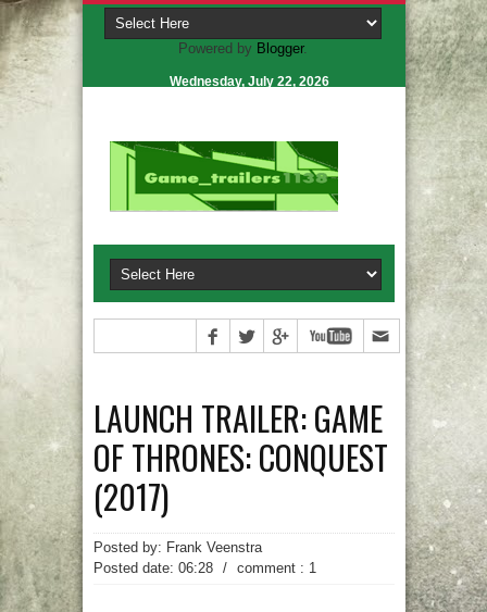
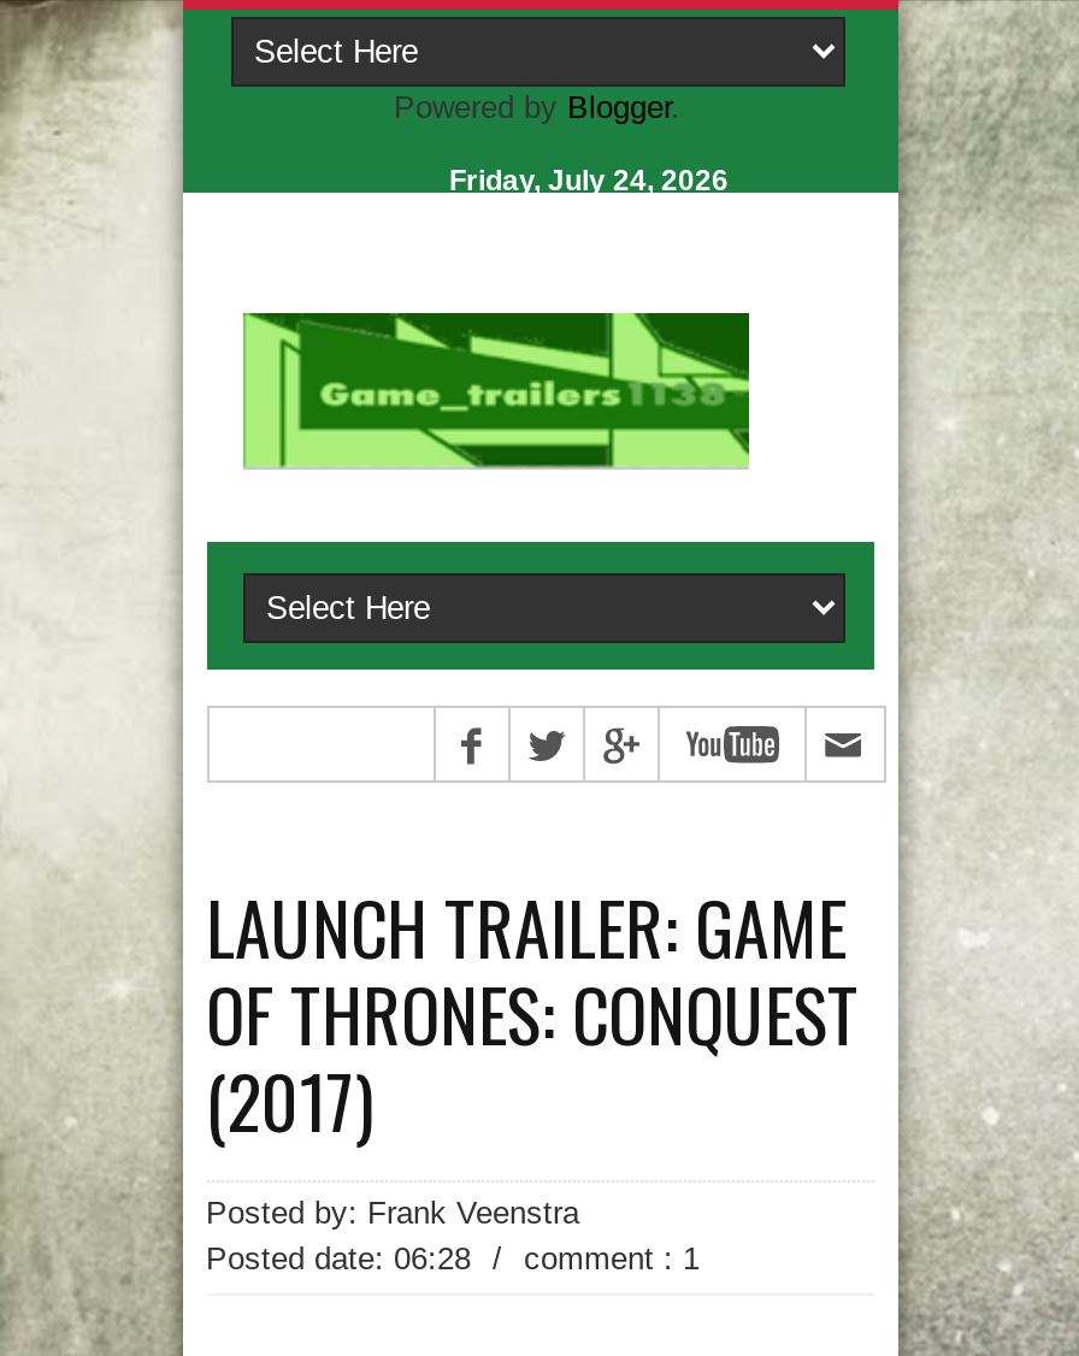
- Wednesday, July 22, 2026
+ Friday, July 24, 2026
